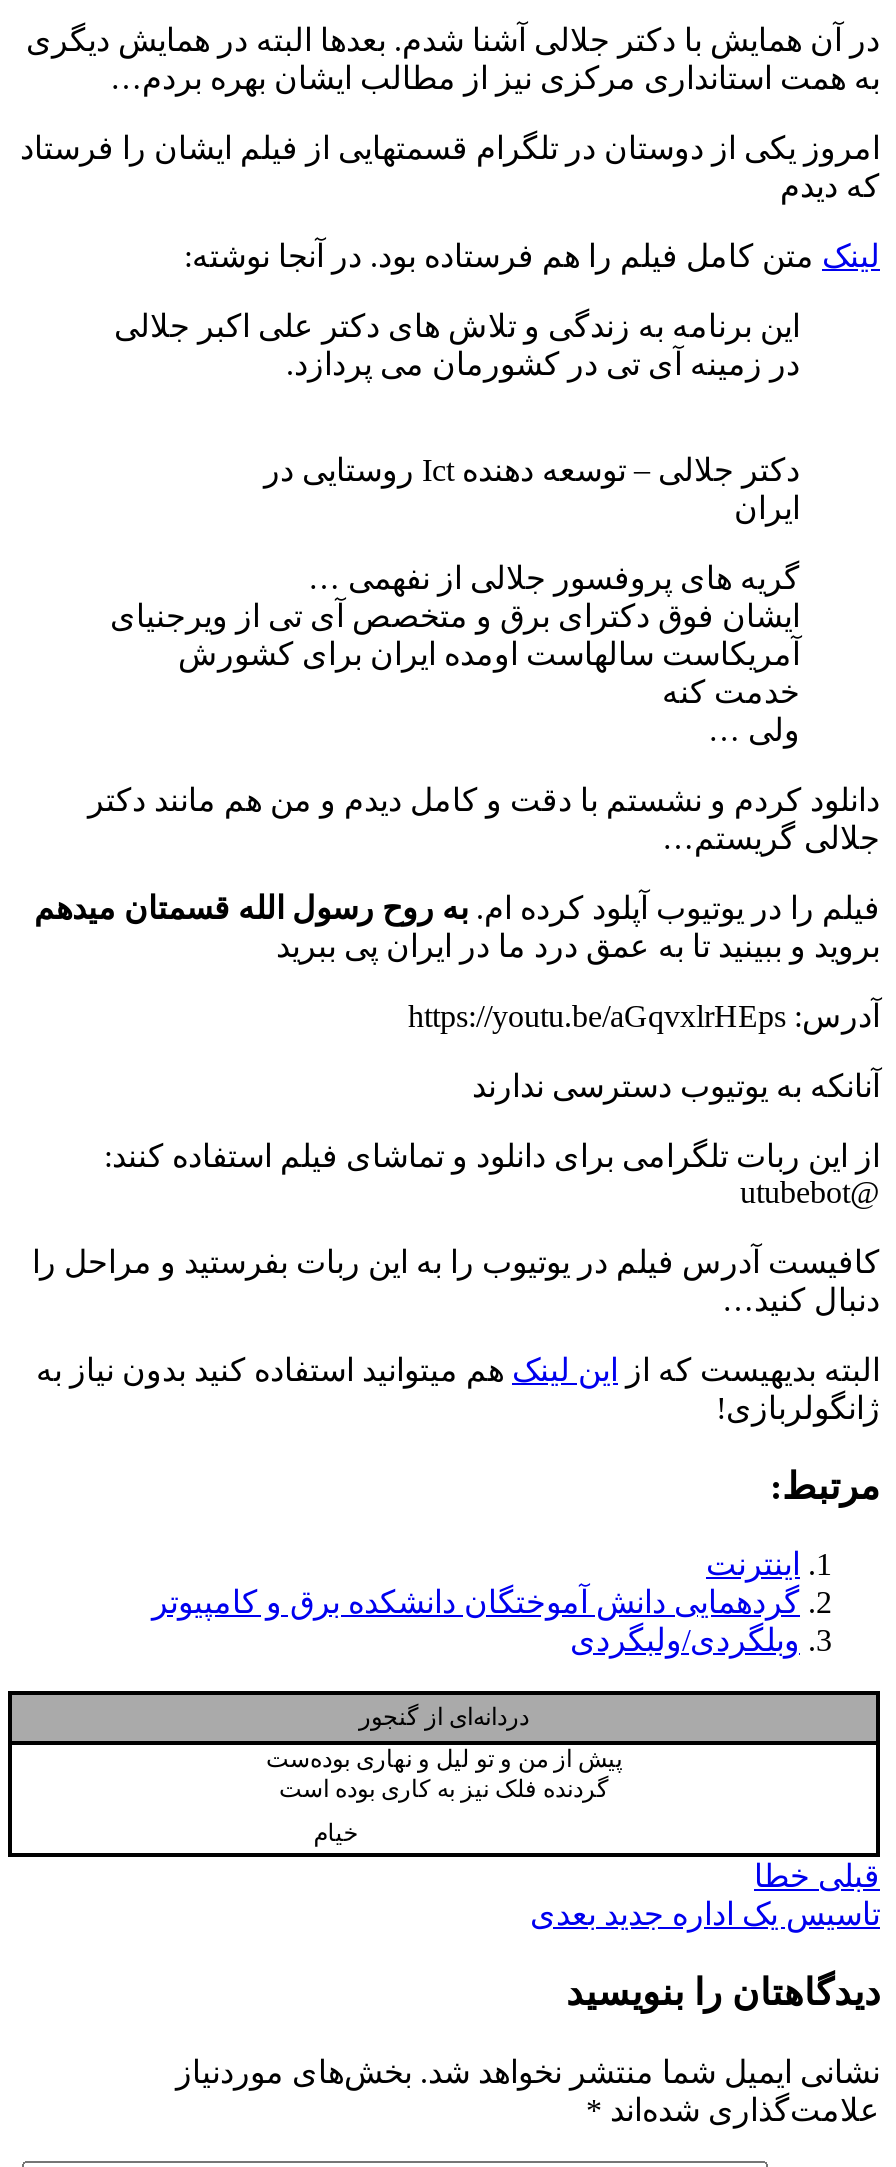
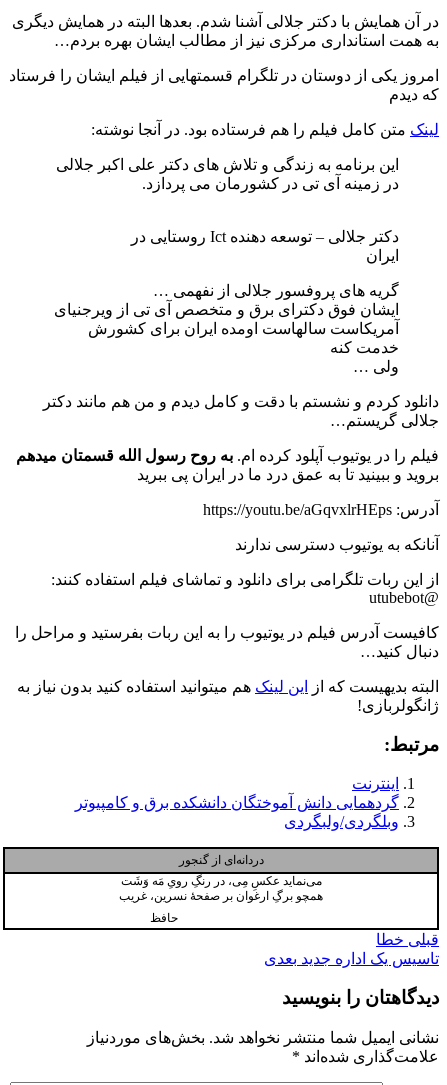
- پیش از من و تو لیل و نهاری بوده‌ست
- گردنده فلک نیز به کاری بوده است
+ می‌نماید عکسِ مِی، در رنگِ رویِ مَه وَشَت
+ همچو برگِ ارغوان بر صفحهٔ نسرین، غریب

- خیام
+ حافظ
